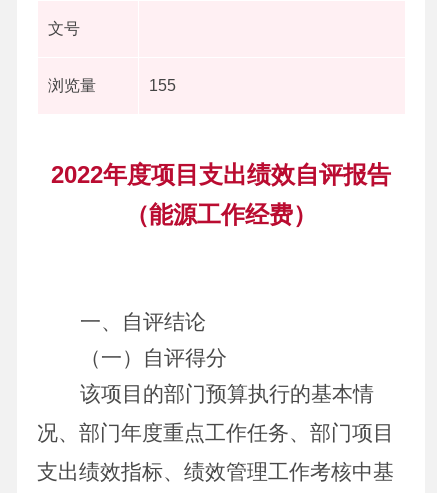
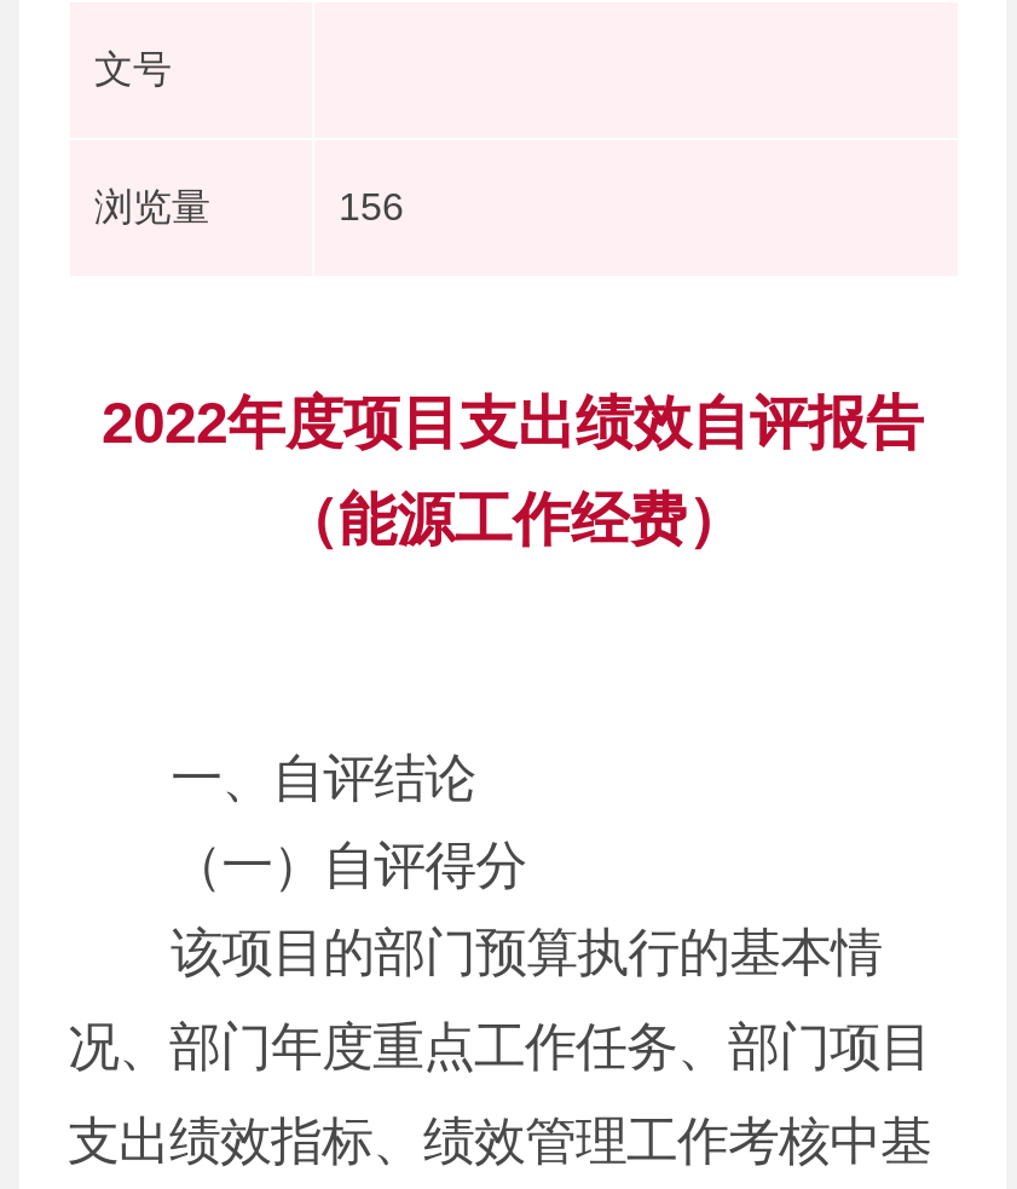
- 155
+ 156
